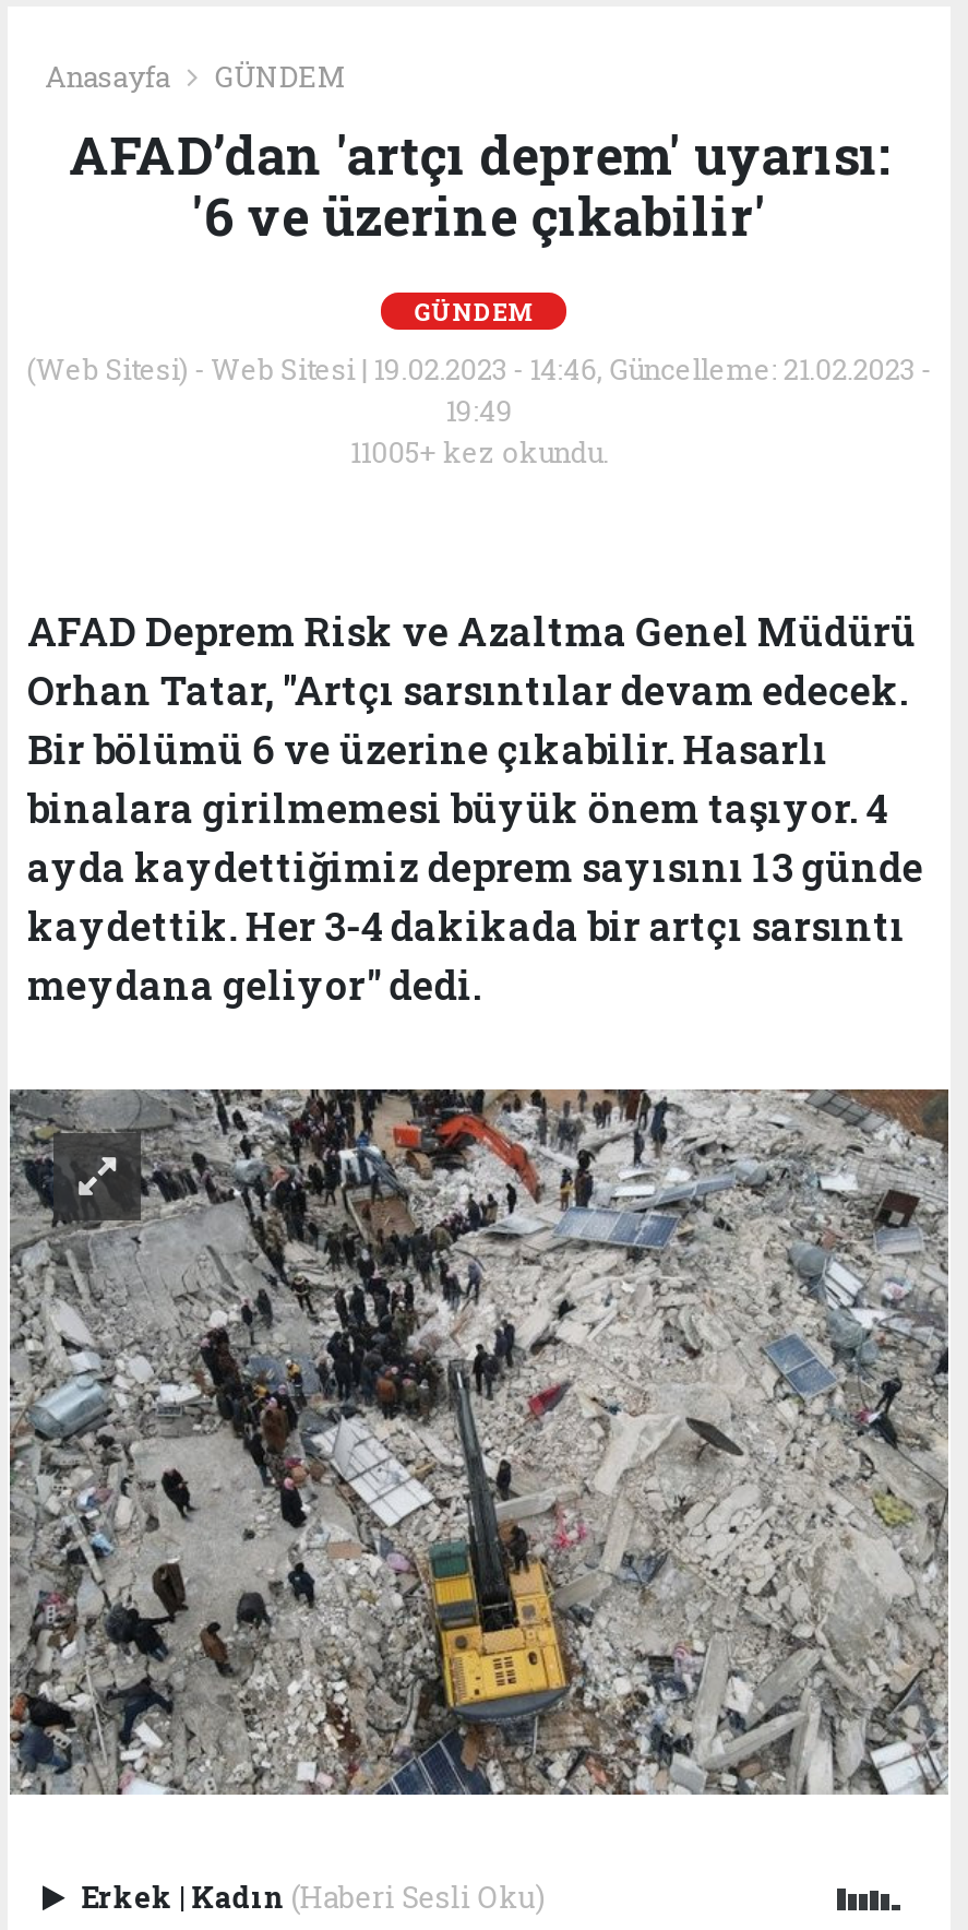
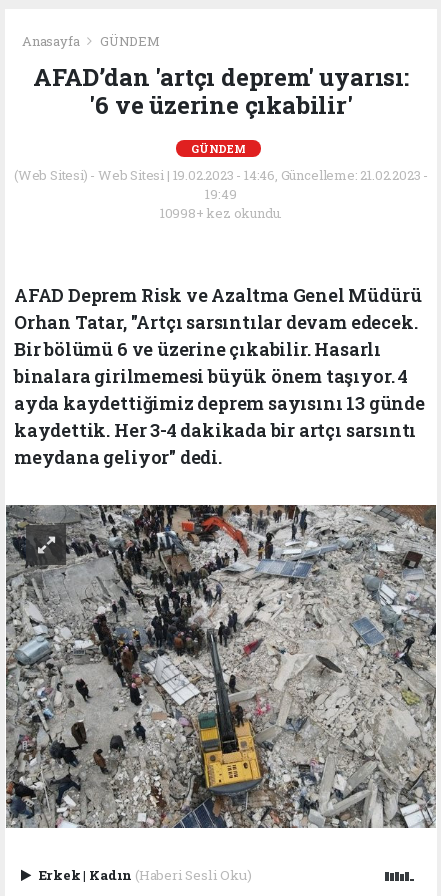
- 11005+ kez okundu.
+ 10998+ kez okundu.
